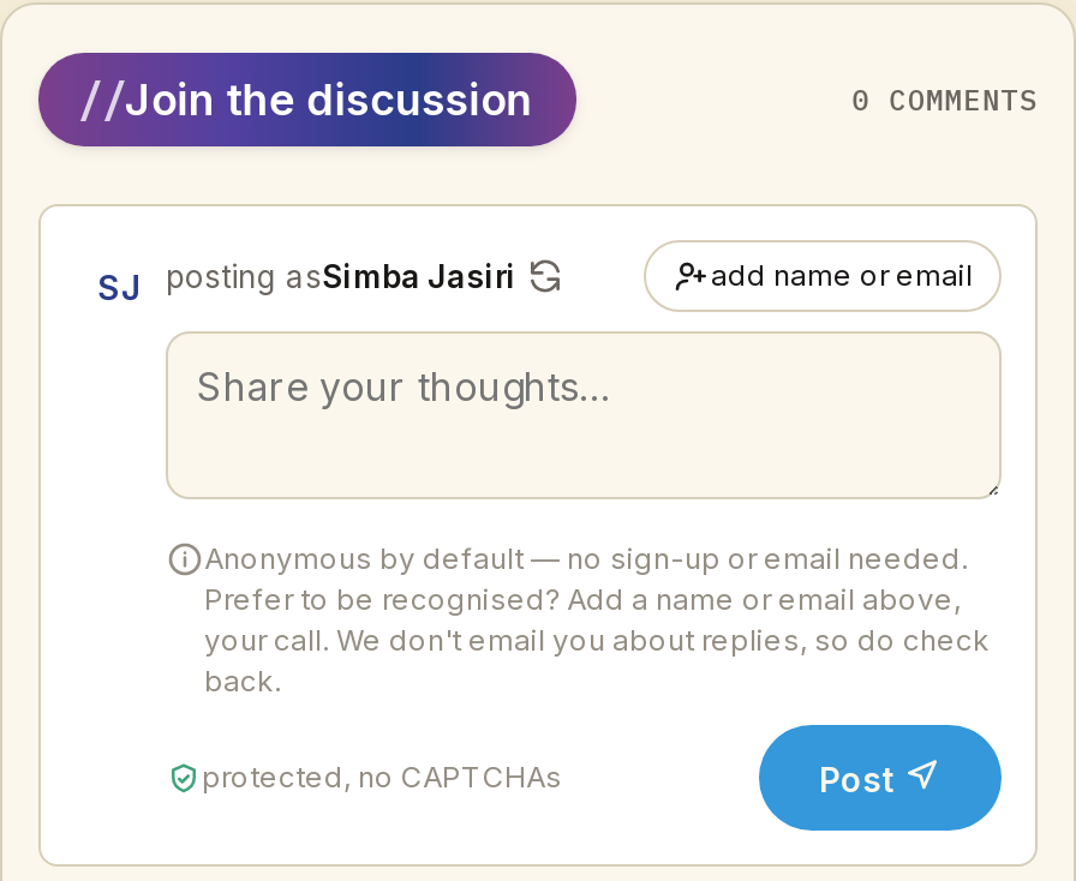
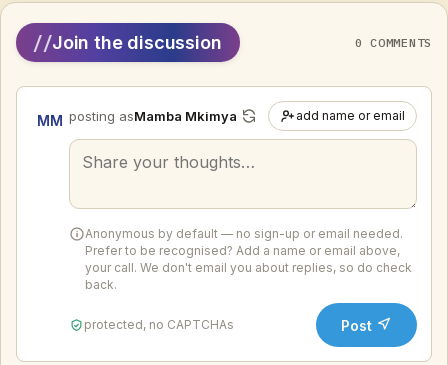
- SJ posting asSimba Jasiri
+ MM posting asMamba Mkimya
